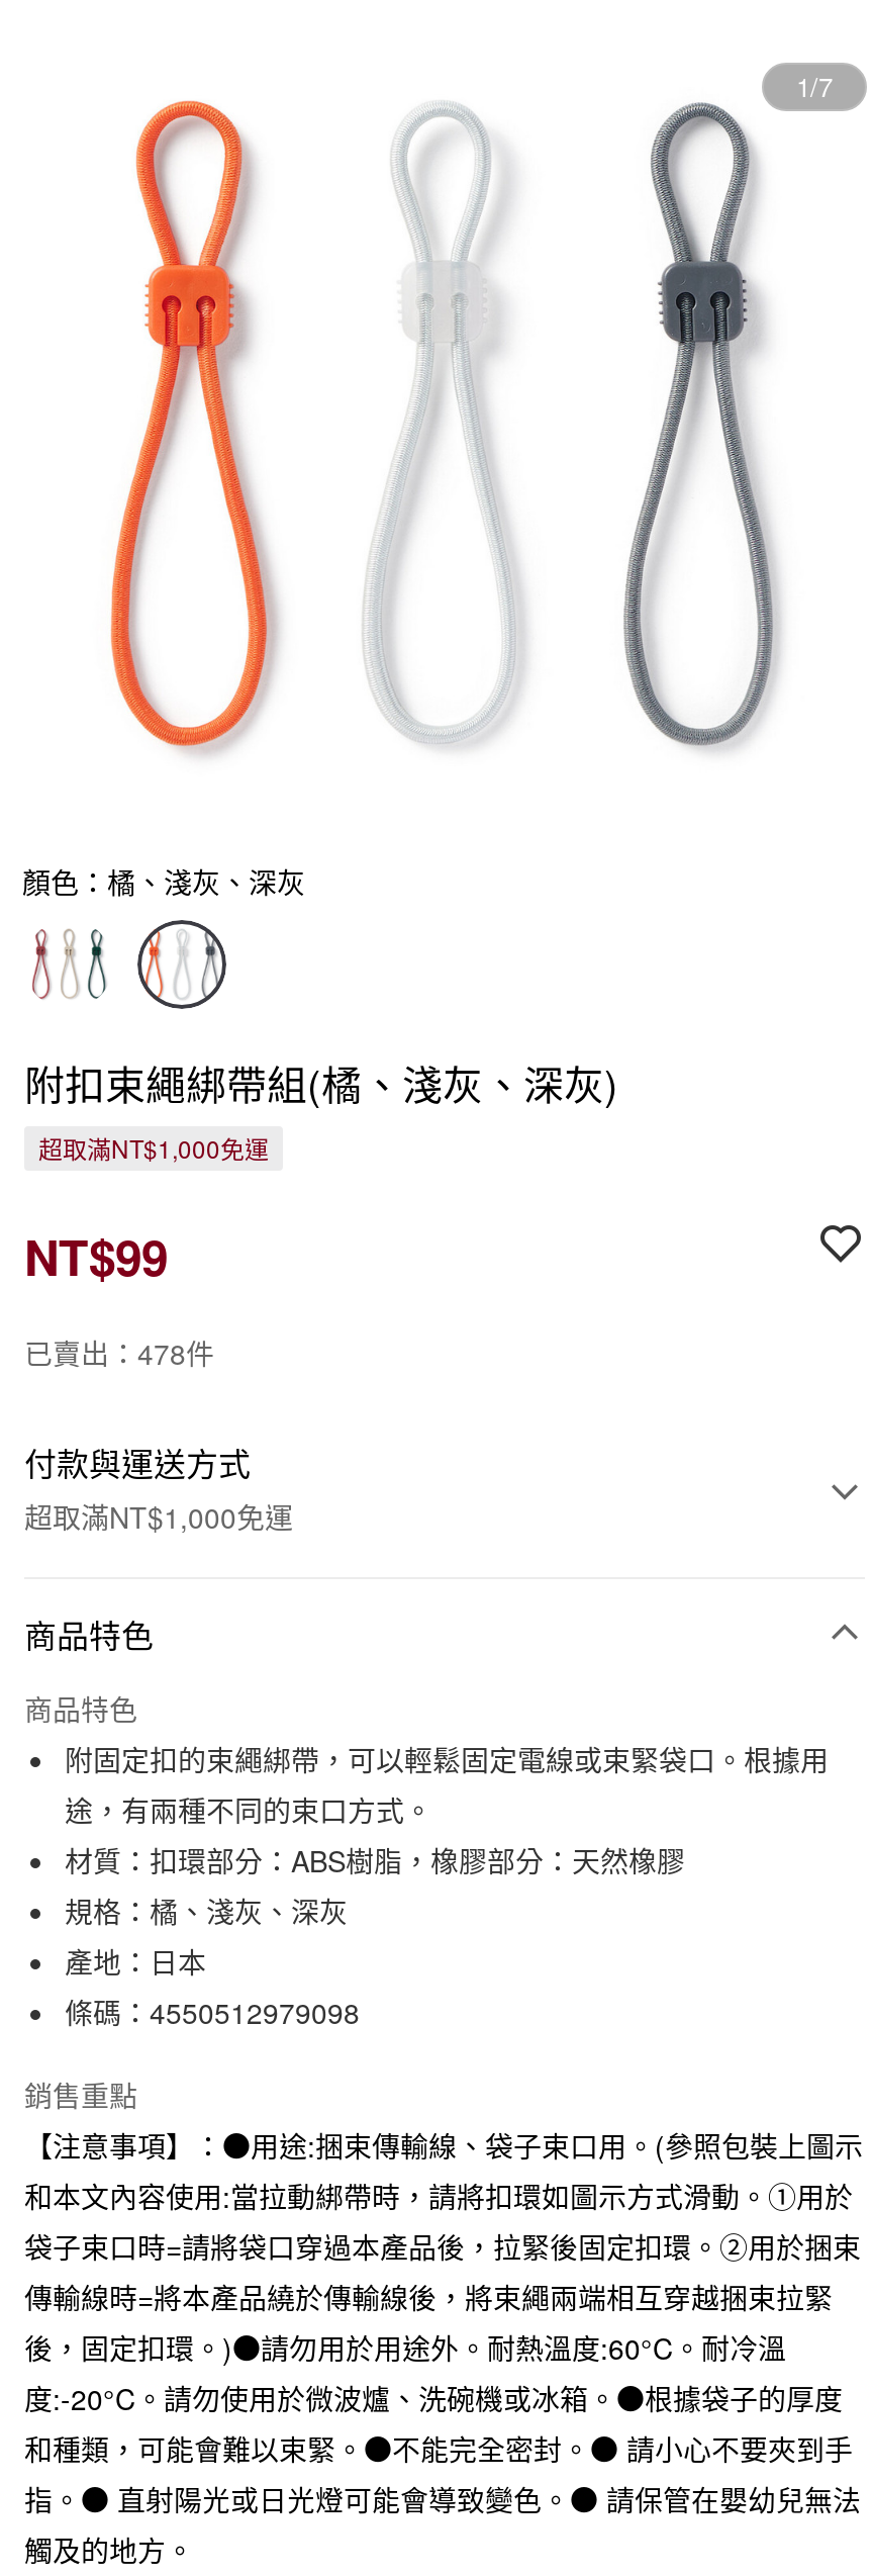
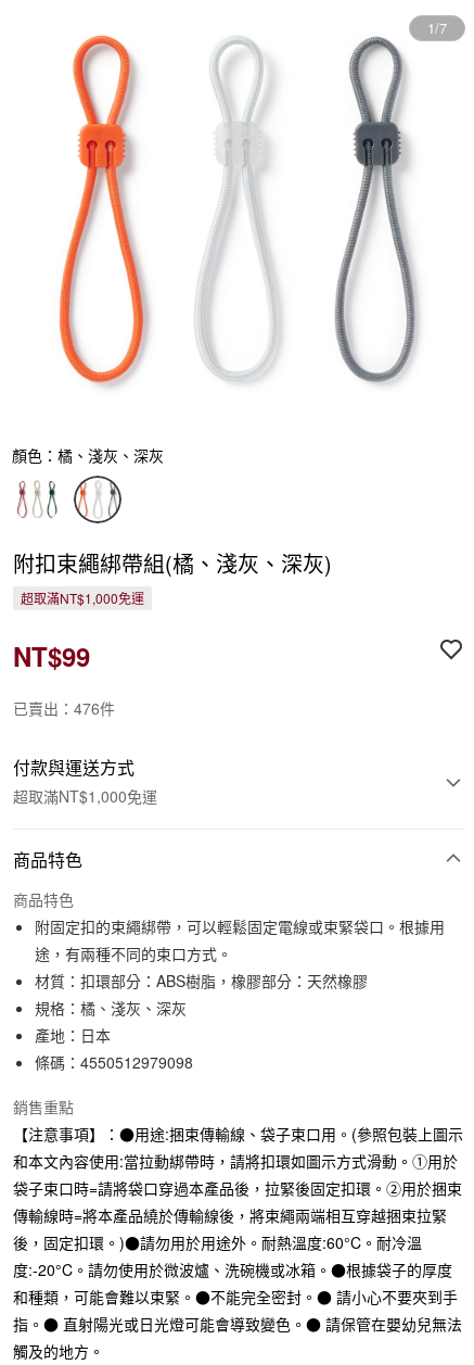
- 已賣出：478件
+ 已賣出：476件
